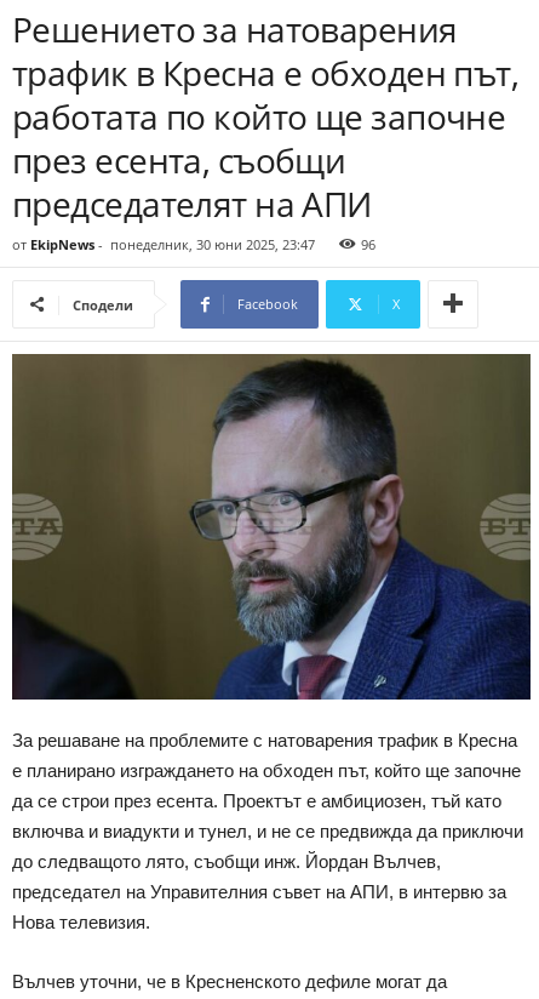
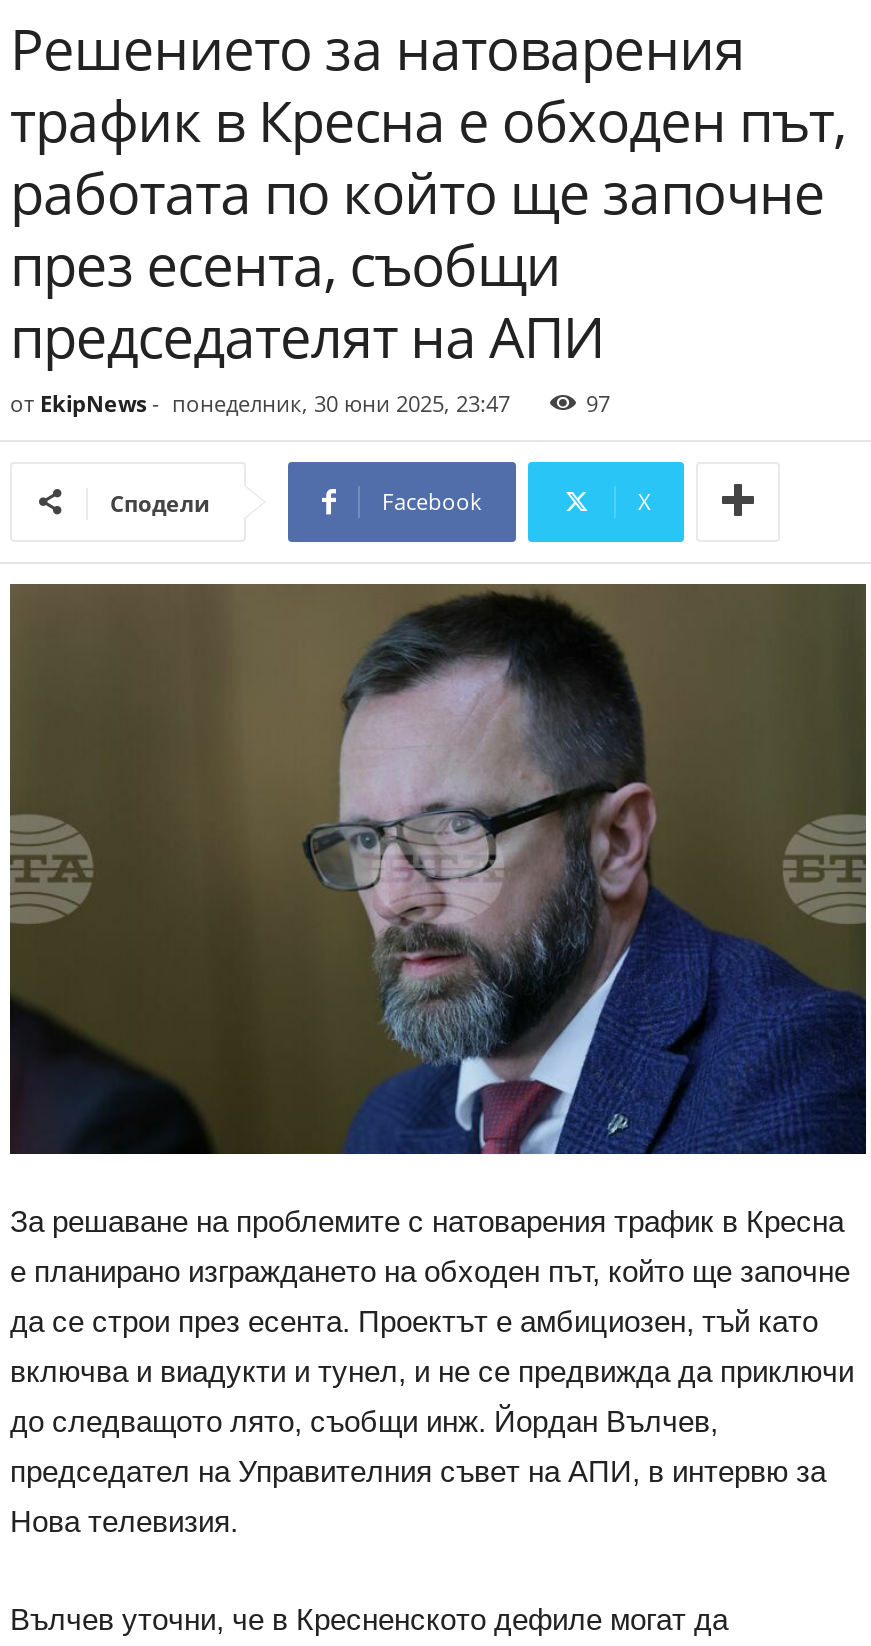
- 96
+ 97
